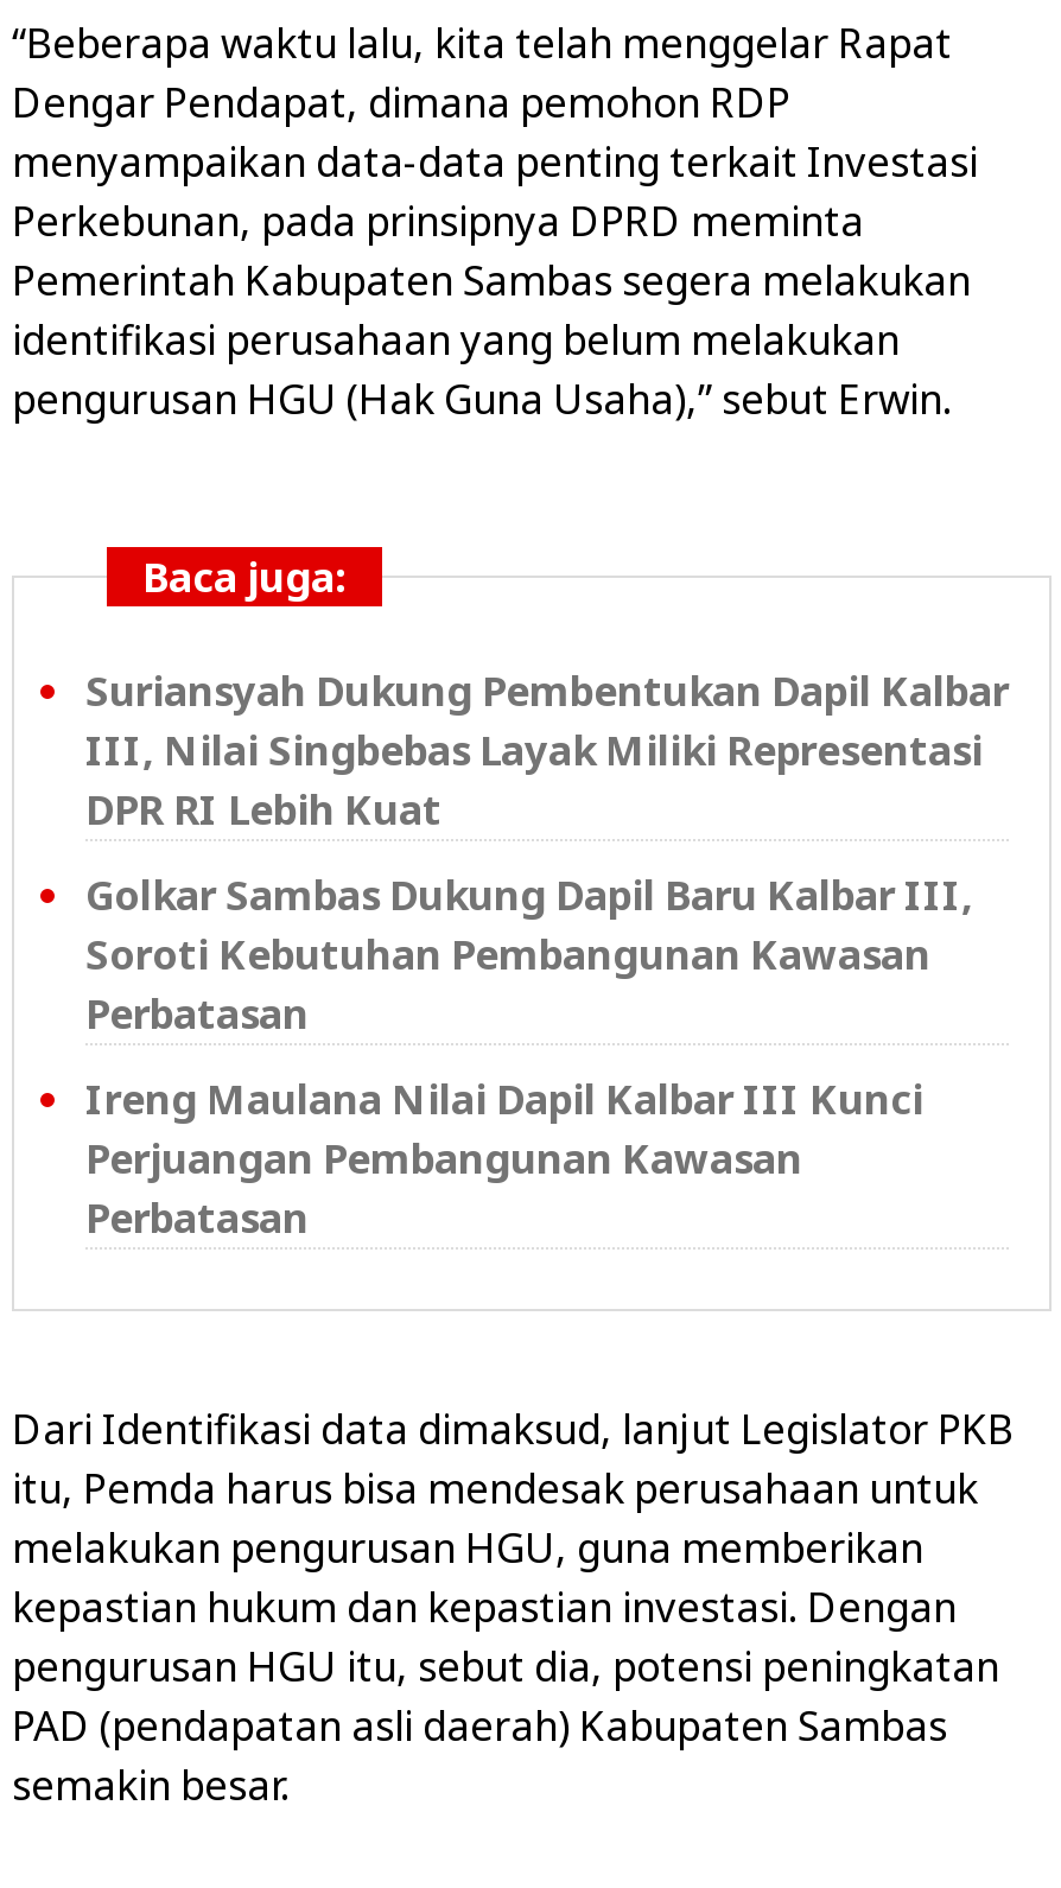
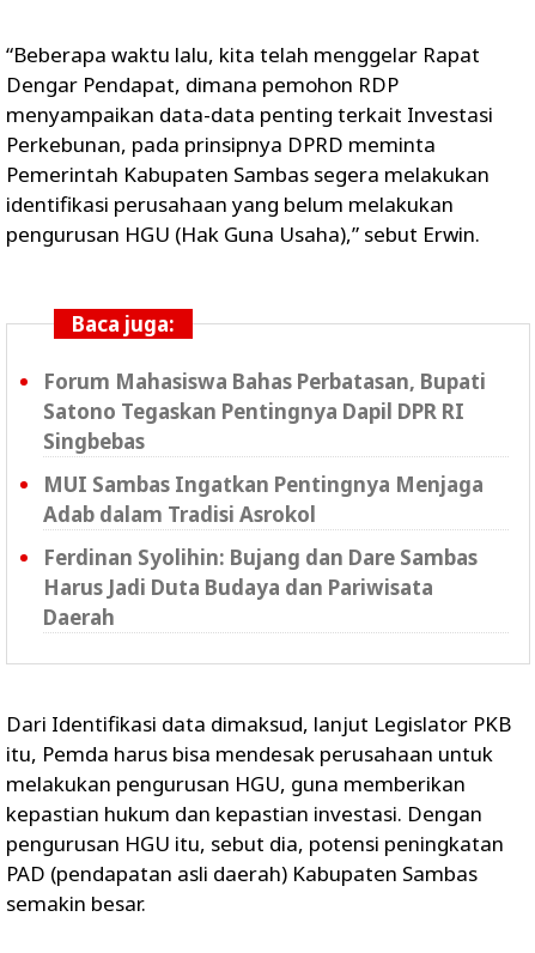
- Suriansyah Dukung Pembentukan Dapil Kalbar
- III, Nilai Singbebas Layak Miliki Representasi
- DPR RI Lebih Kuat
+ Forum Mahasiswa Bahas Perbatasan, Bupati
+ Satono Tegaskan Pentingnya Dapil DPR RI
+ Singbebas

- Golkar Sambas Dukung Dapil Baru Kalbar III,
- Soroti Kebutuhan Pembangunan Kawasan
- Perbatasan
+ MUI Sambas Ingatkan Pentingnya Menjaga
+ Adab dalam Tradisi Asrokol

- Ireng Maulana Nilai Dapil Kalbar III Kunci
- Perjuangan Pembangunan Kawasan
- Perbatasan
+ Ferdinan Syolihin: Bujang dan Dare Sambas
+ Harus Jadi Duta Budaya dan Pariwisata
+ Daerah
